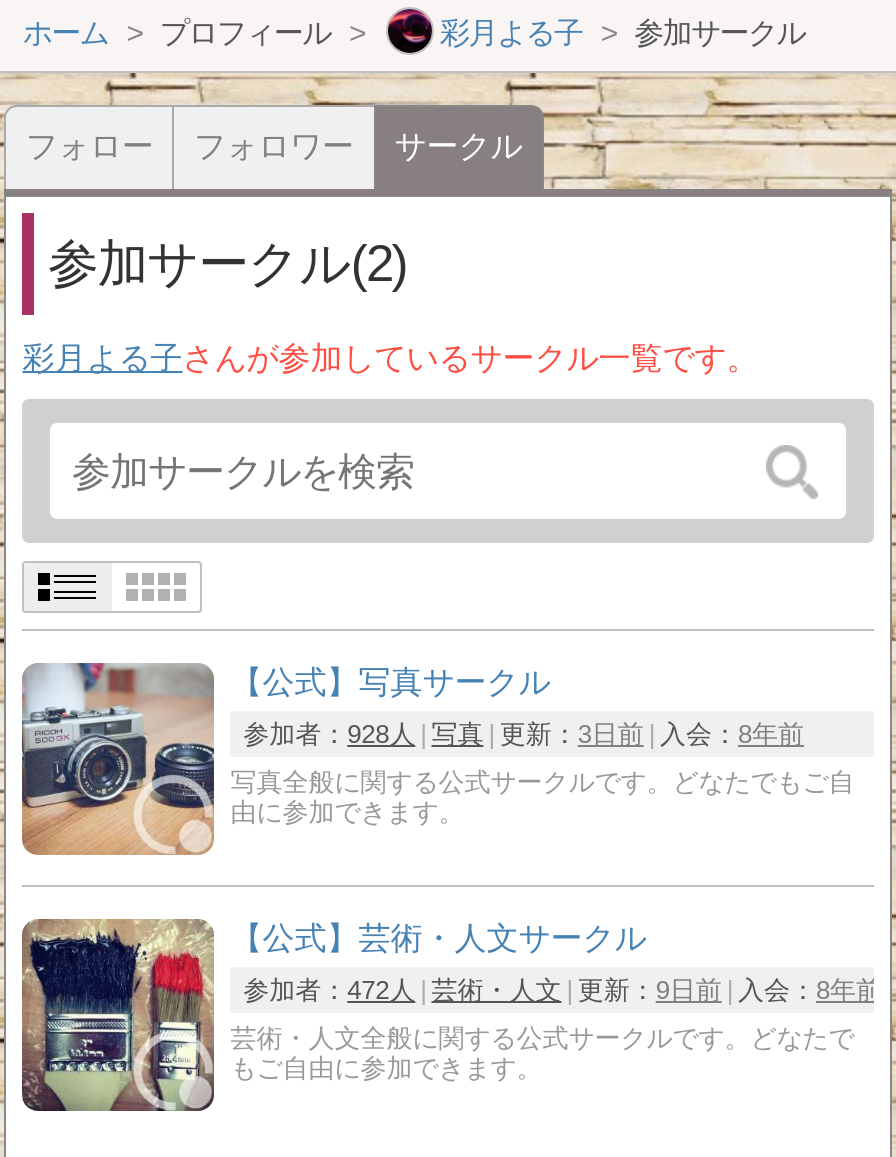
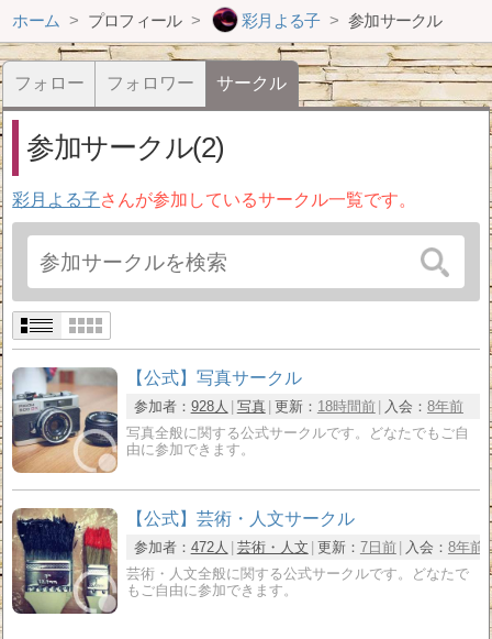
- 参加者：928人 写真 更新：3日前 入会：8年前
+ 参加者：928人 写真 更新：18時間前 入会：8年前

- 参加者：472人 芸術・人文 更新：9日前 入会：8年前
+ 参加者：472人 芸術・人文 更新：7日前 入会：8年前
